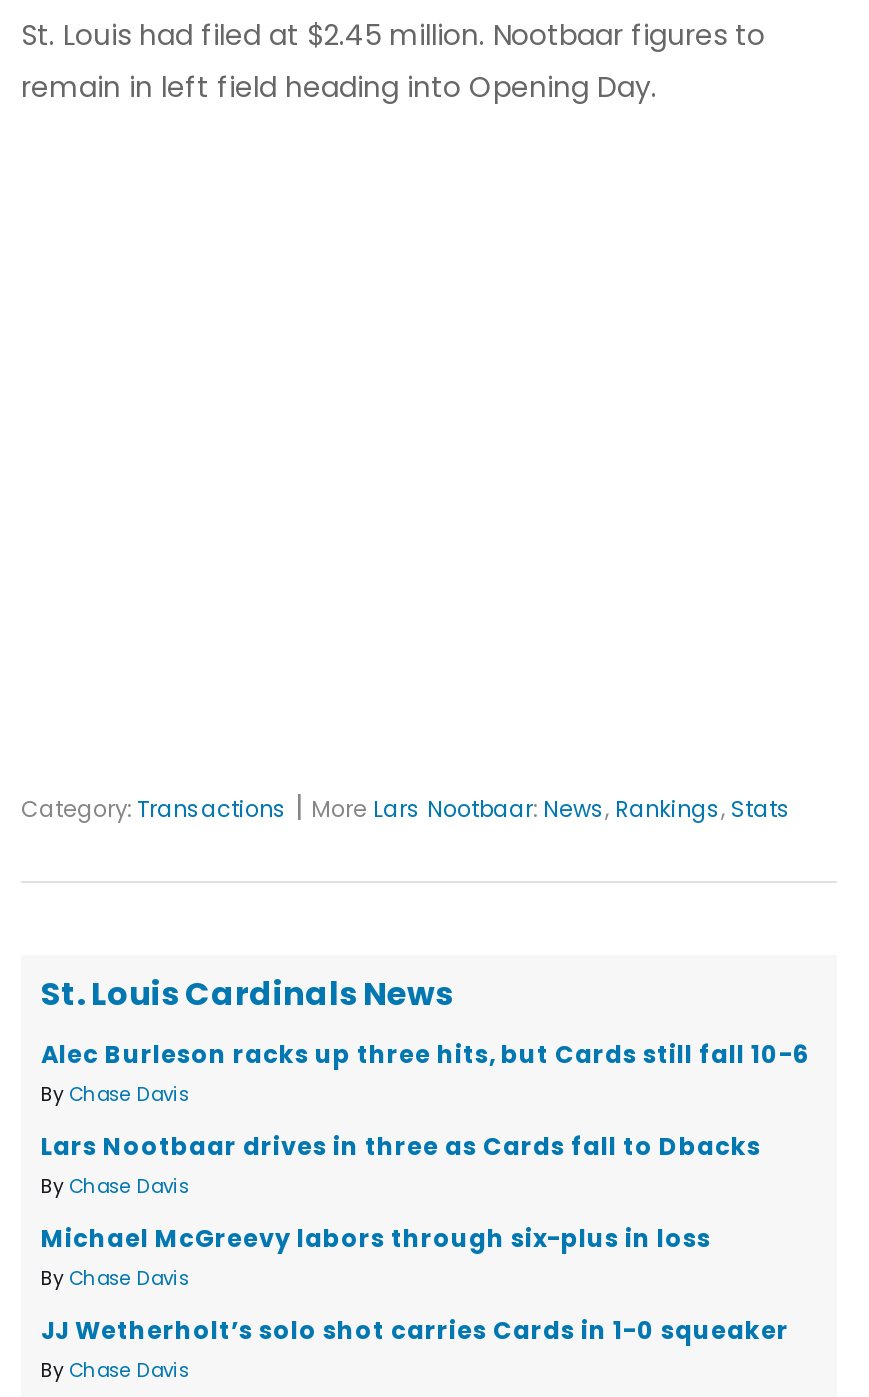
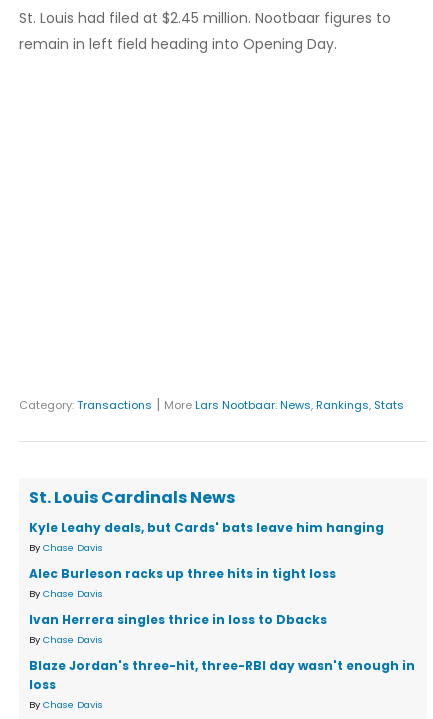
- Alec Burleson racks up three hits, but Cards still fall 10-6
+ Kyle Leahy deals, but Cards' bats leave him hanging

- Lars Nootbaar drives in three as Cards fall to Dbacks
+ Alec Burleson racks up three hits in tight loss

- Michael McGreevy labors through six-plus in loss
+ Ivan Herrera singles thrice in loss to Dbacks

- JJ Wetherholt’s solo shot carries Cards in 1-0 squeaker
+ Blaze Jordan's three-hit, three-RBI day wasn't enough in
+ loss
